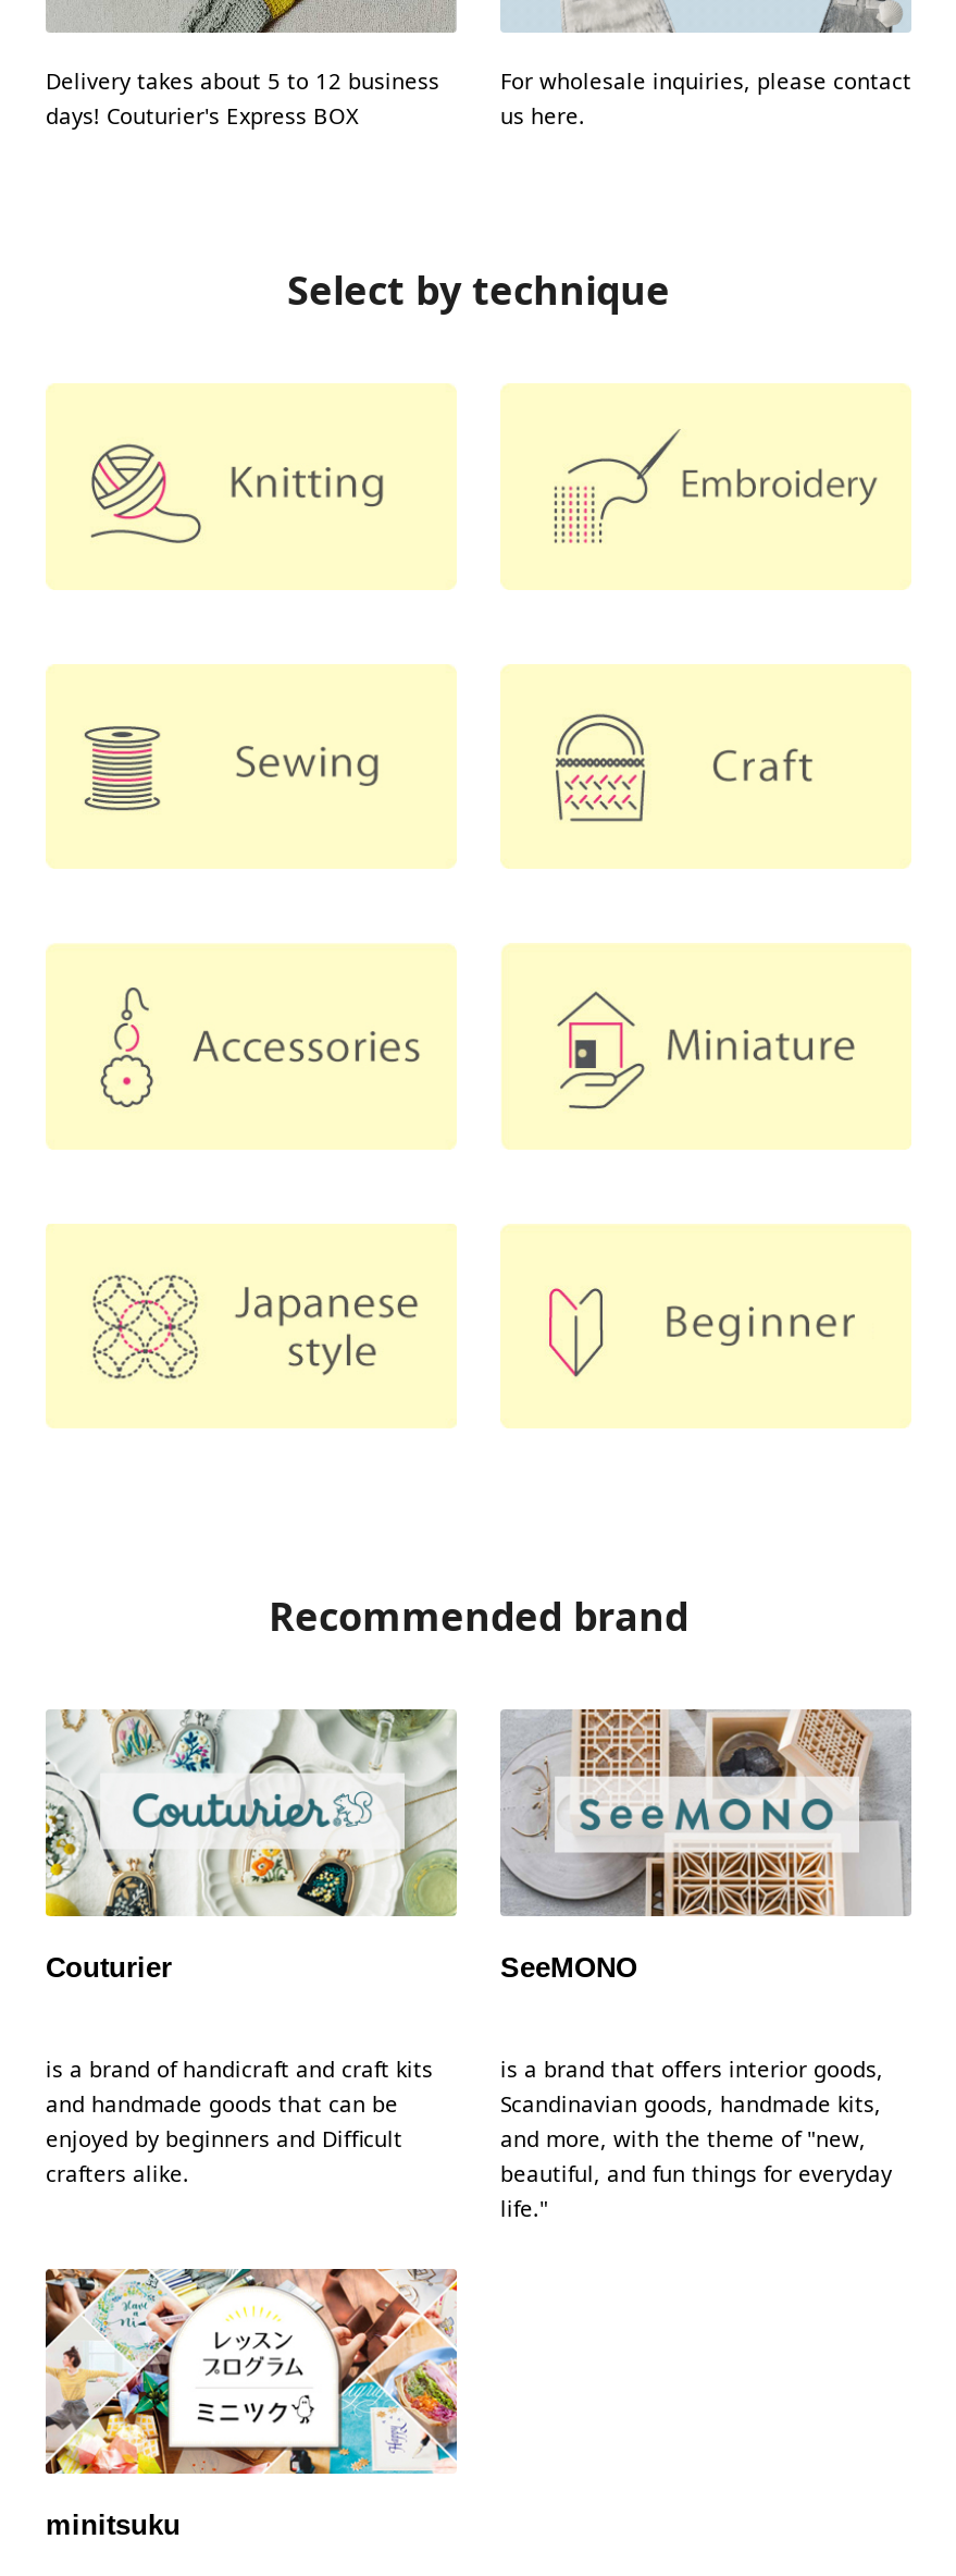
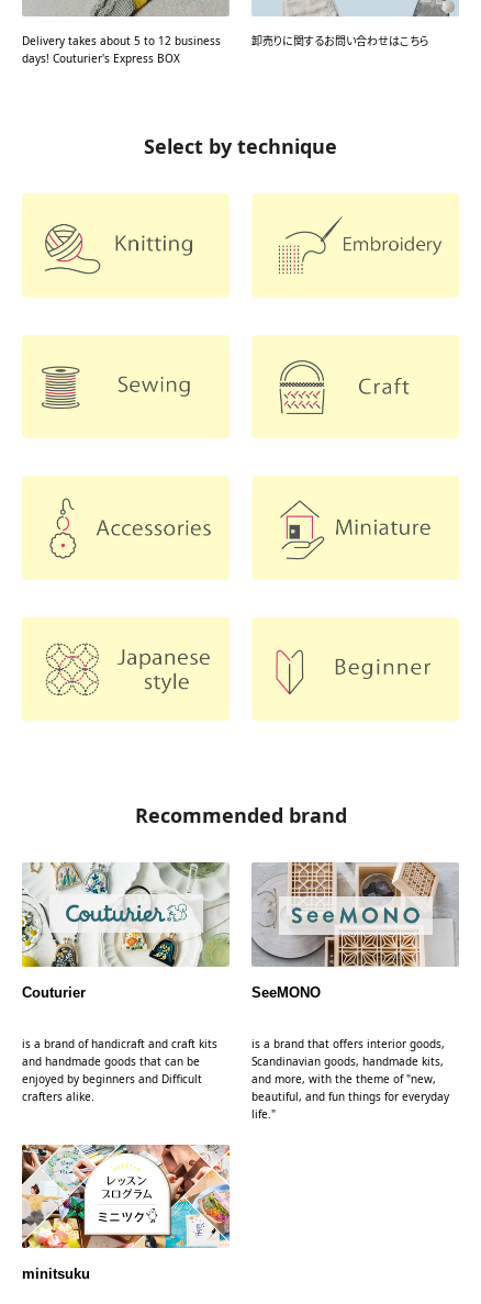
- For wholesale inquiries, please contact
- us here.
+ 卸売りに関するお問い合わせはこちら
